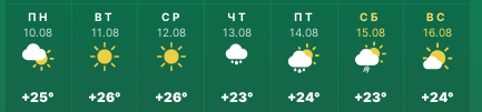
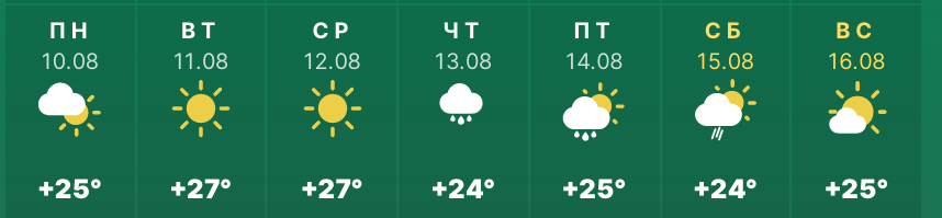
- +26°
+ +27°

- +26°
+ +27°

- +23°
+ +24°

- +24°
+ +25°

- +23°
+ +24°

- +24°
+ +25°
